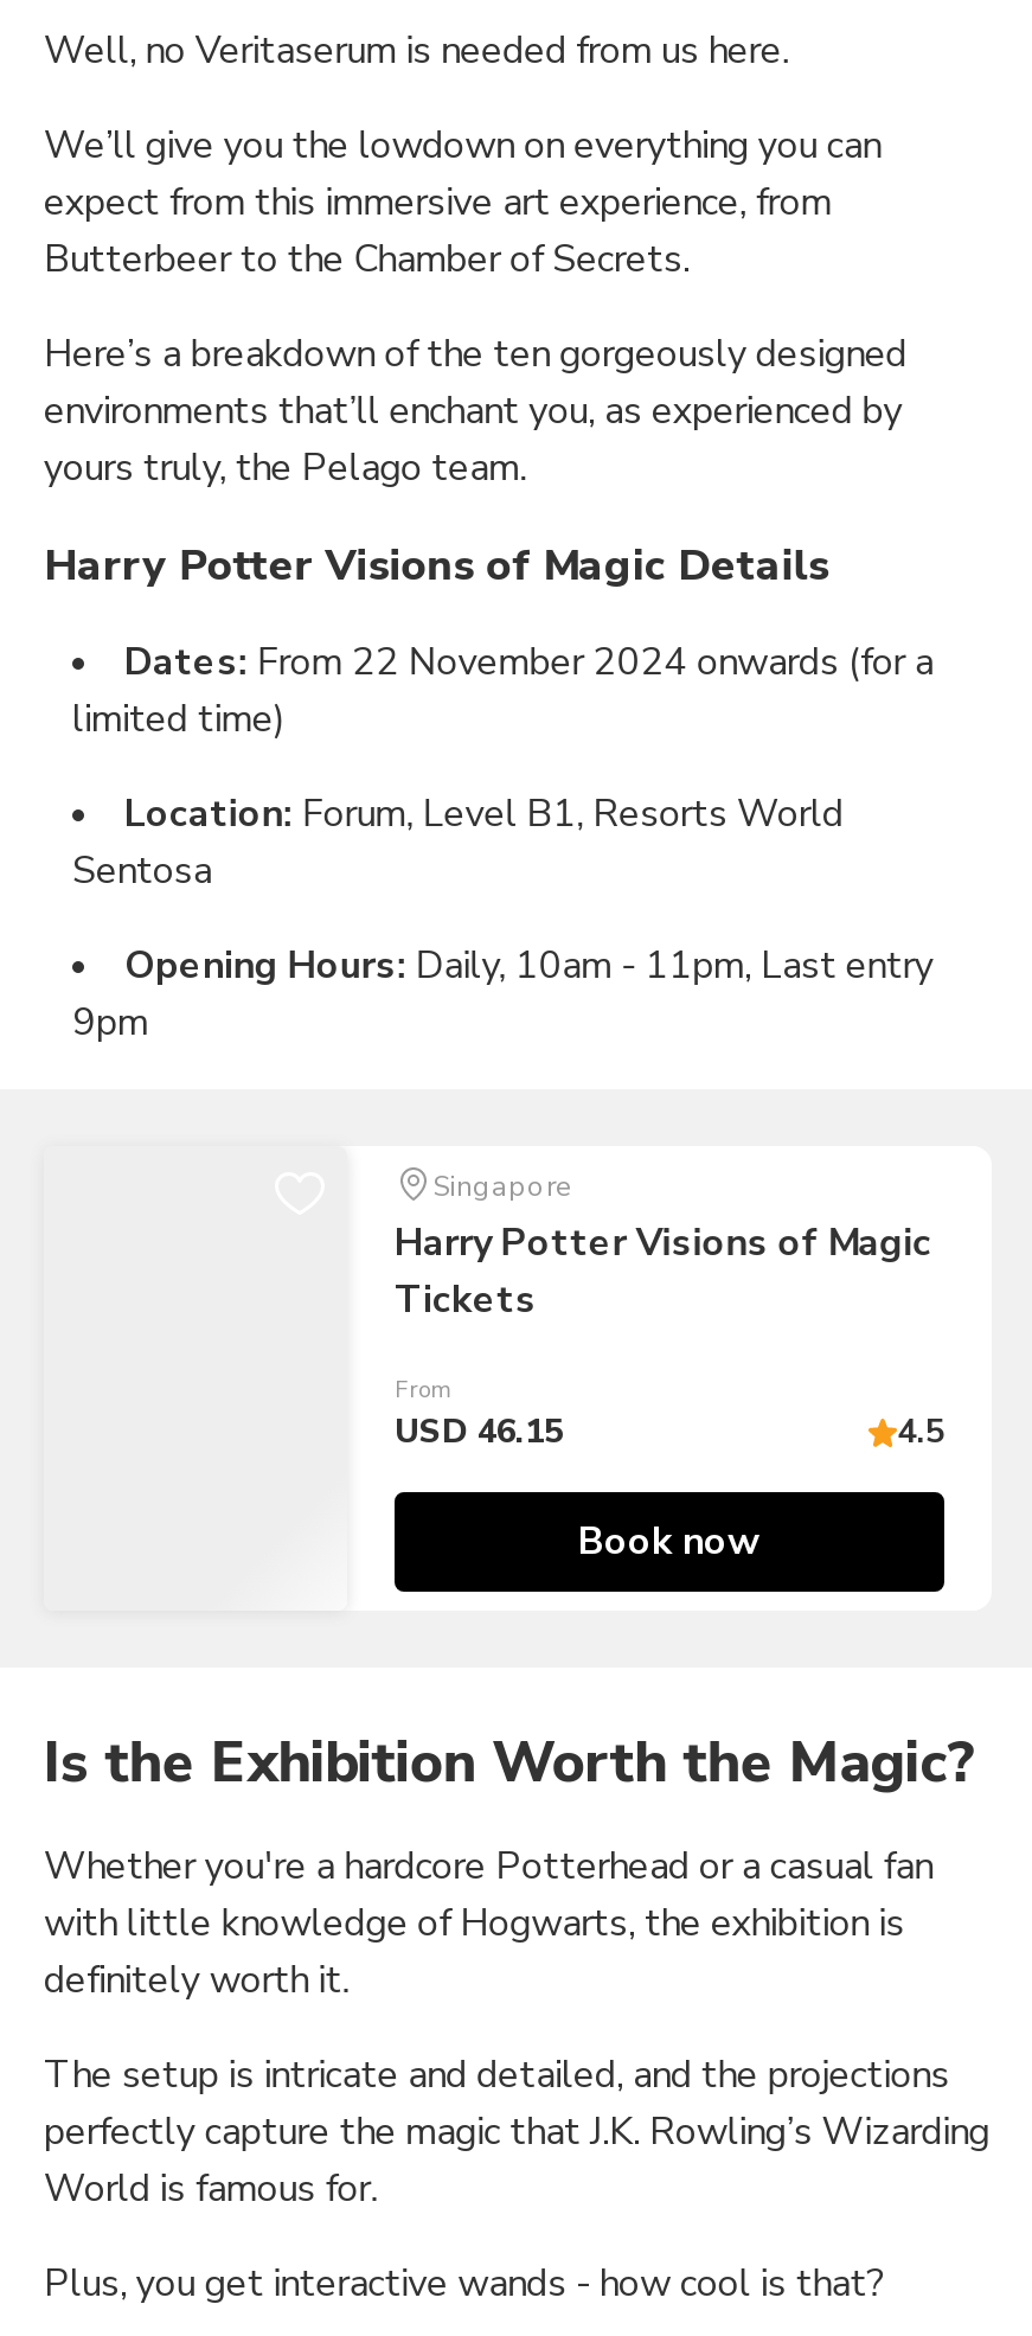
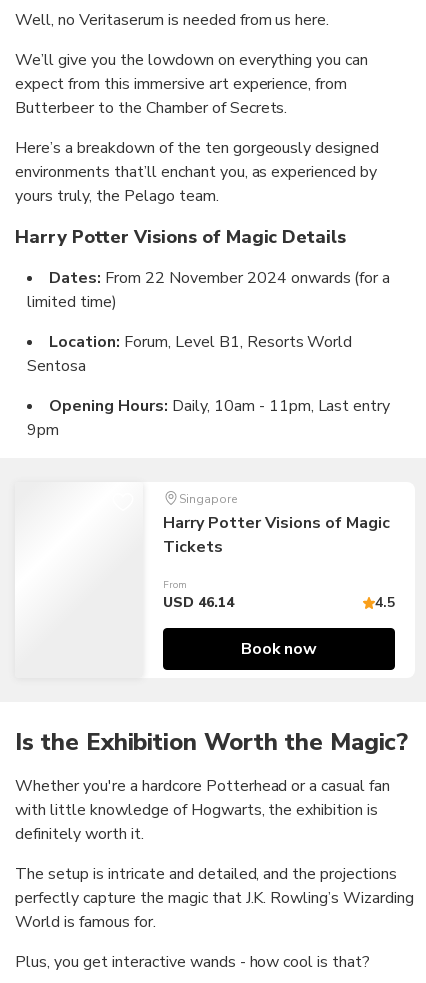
- USD 46.15
+ USD 46.14
